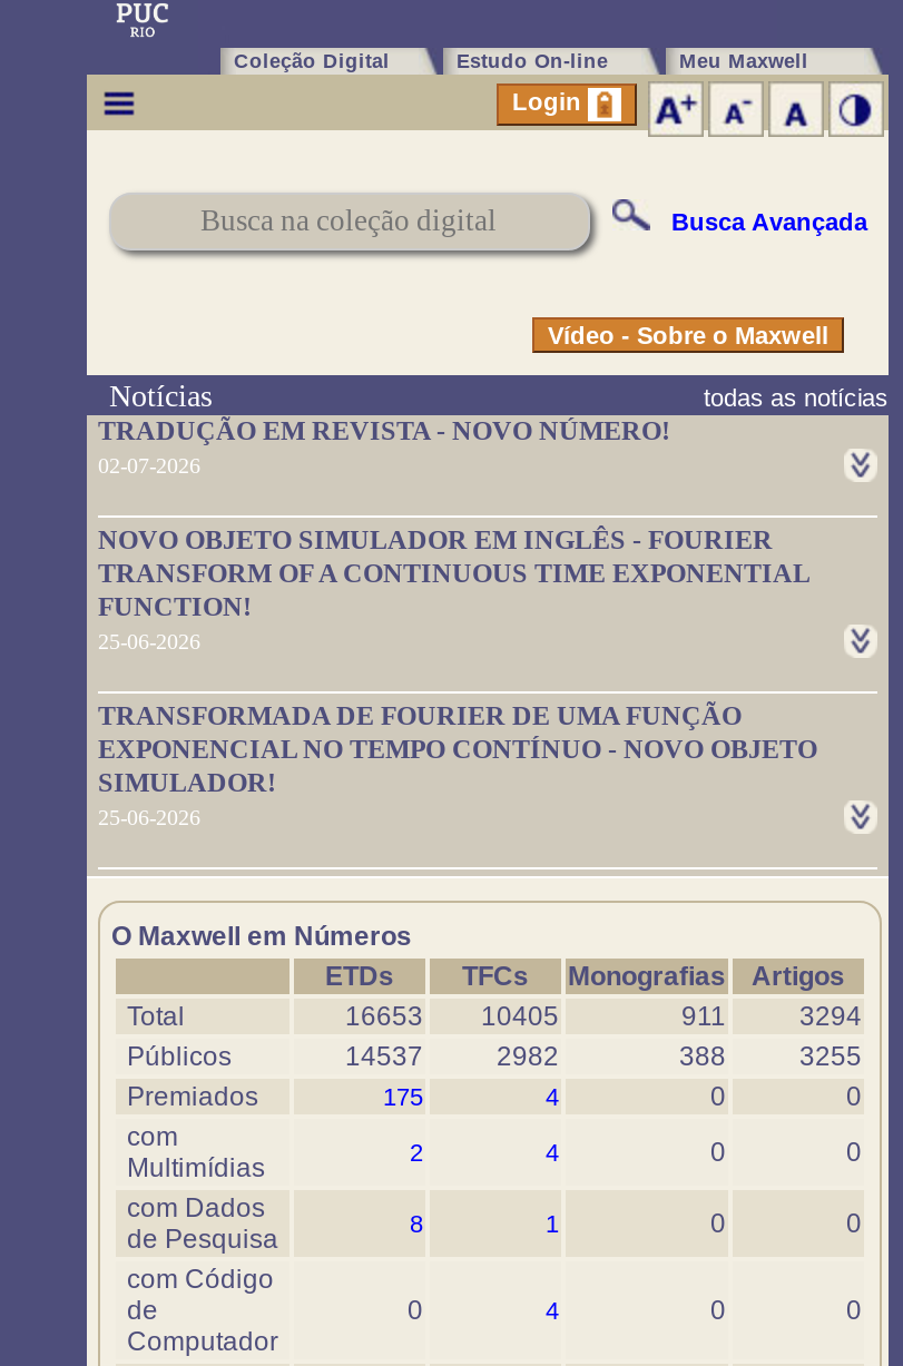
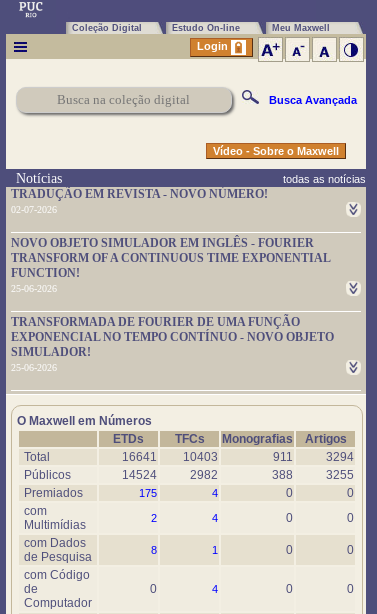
- 16653
+ 16641

- 10405
+ 10403

- 14537
+ 14524
